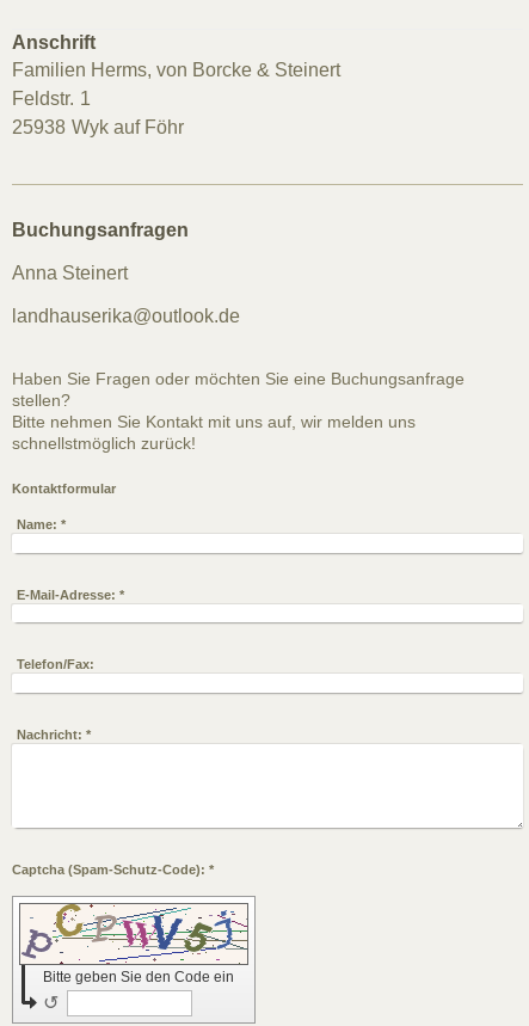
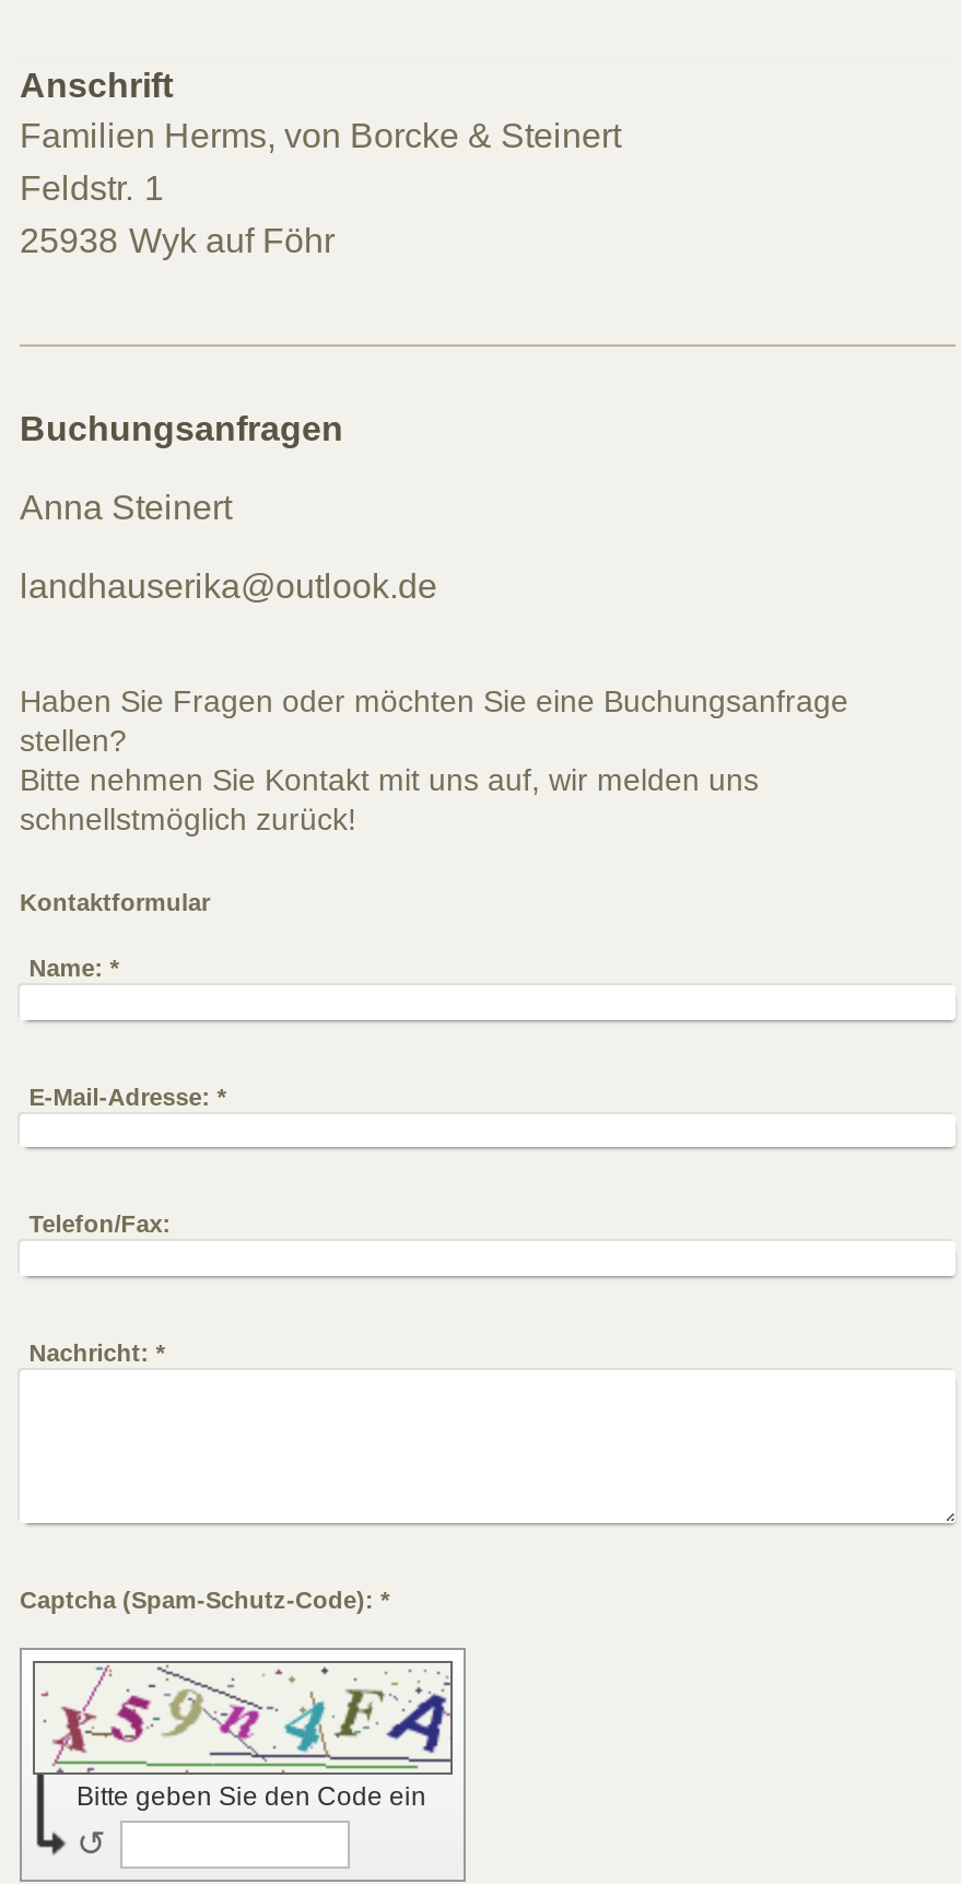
- [image]
+ [image]
